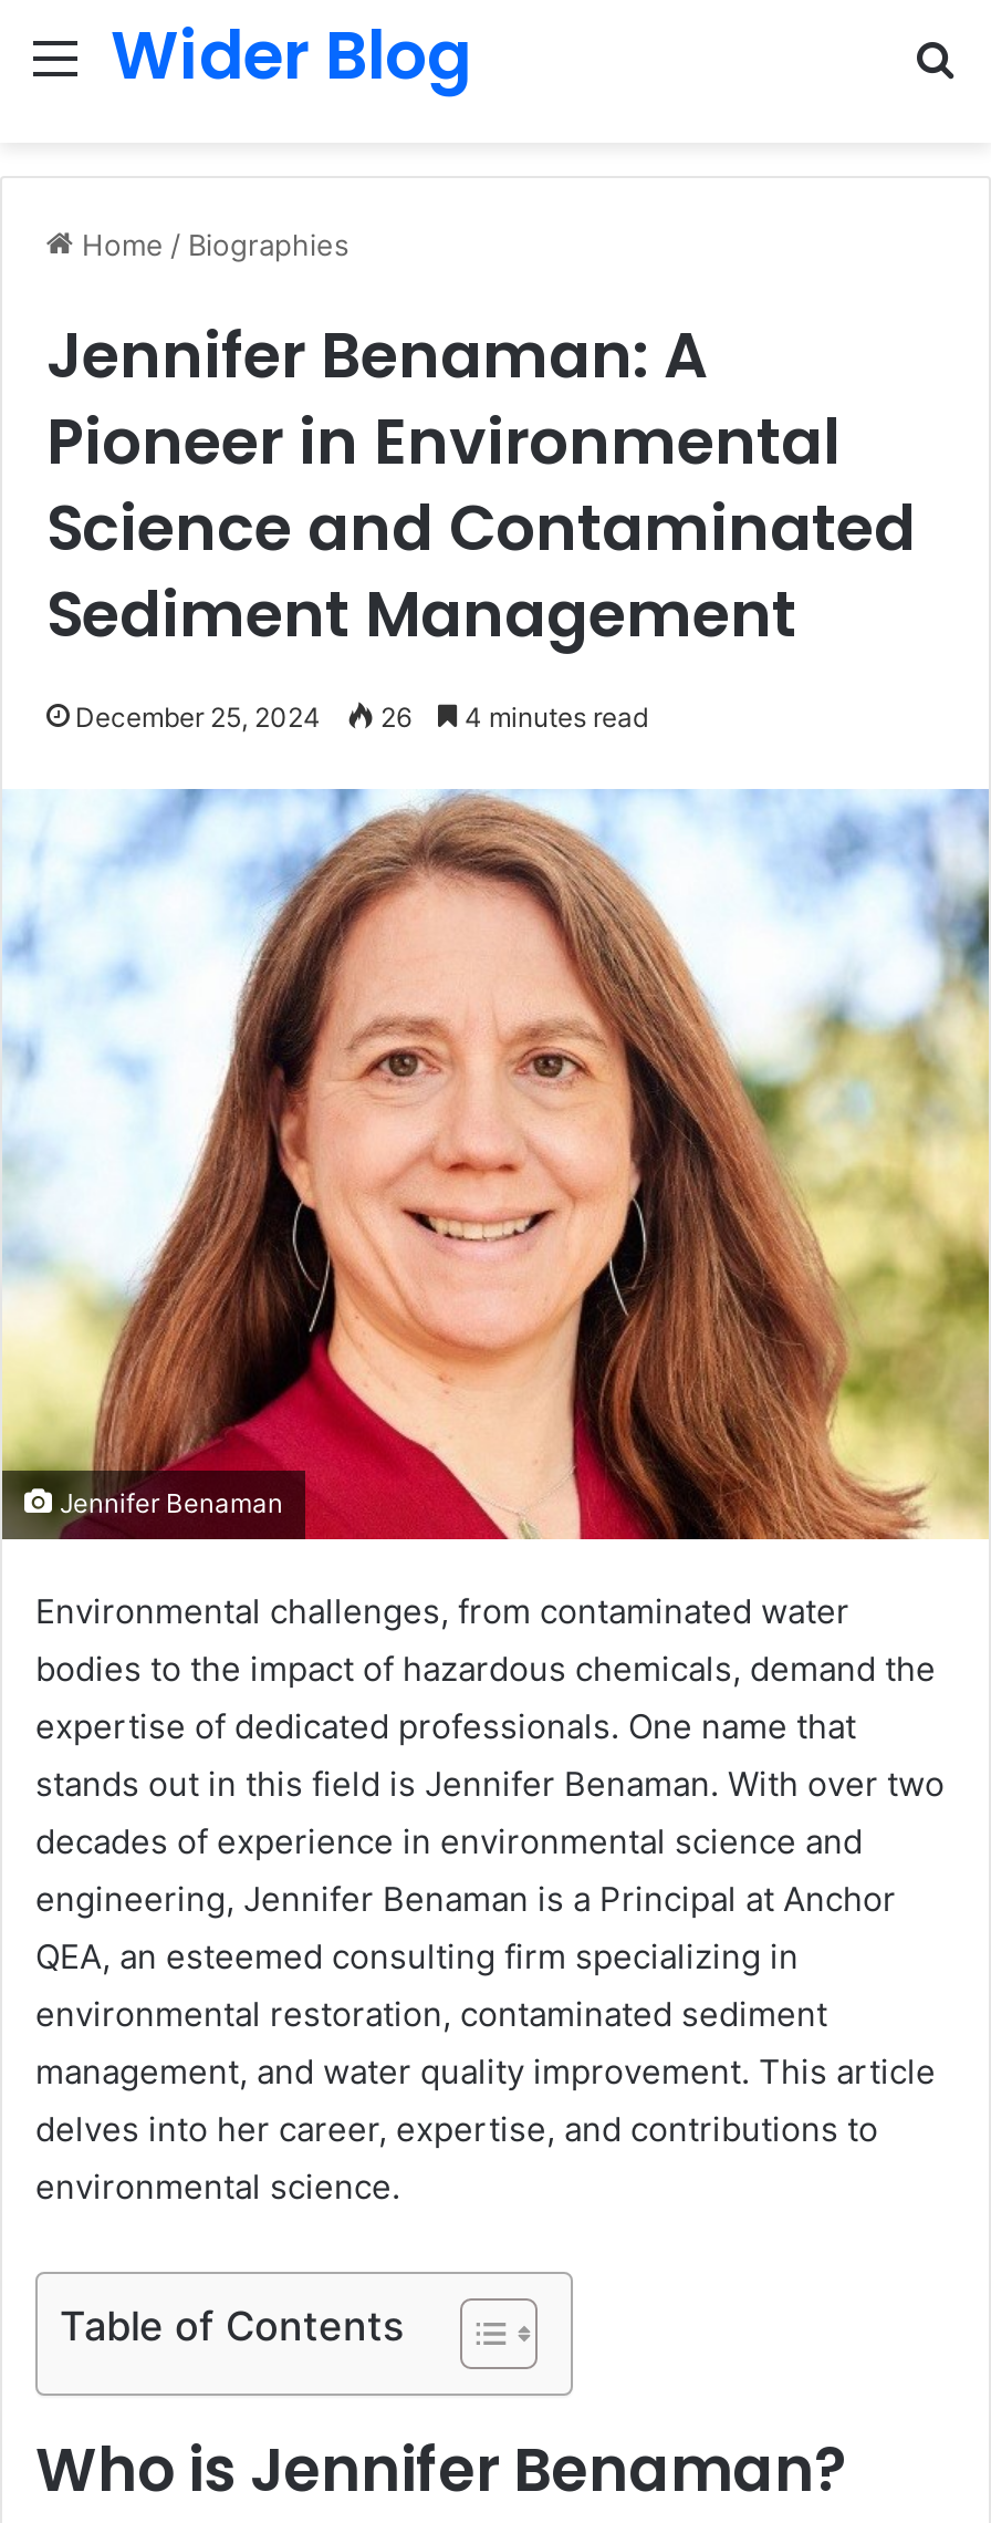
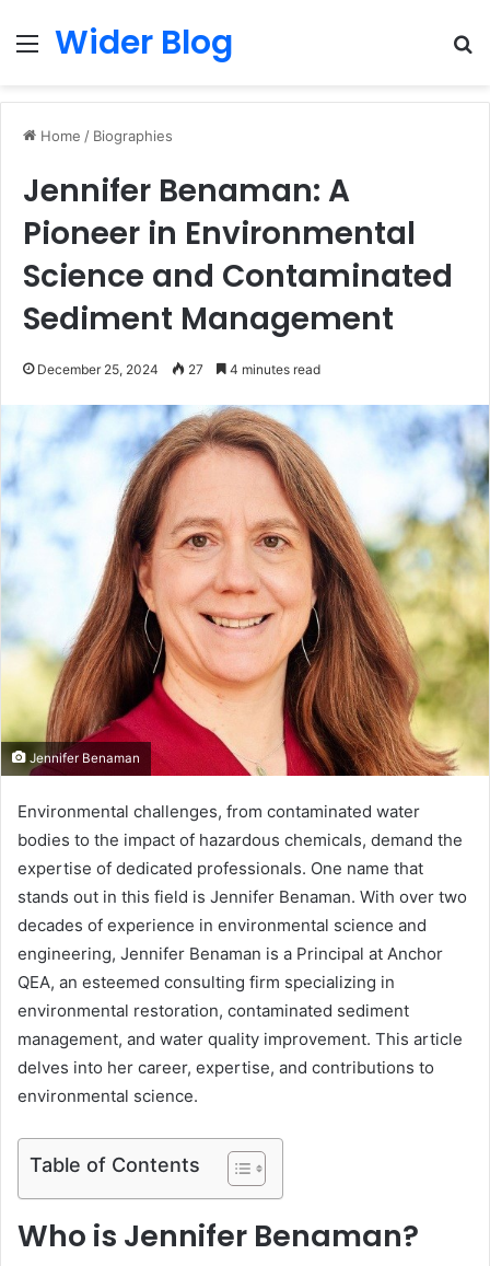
- December 25, 2024 26 4 minutes read
+ December 25, 2024 27 4 minutes read
